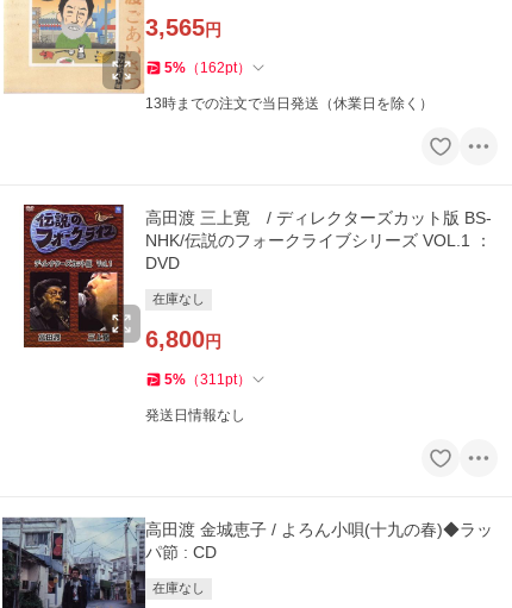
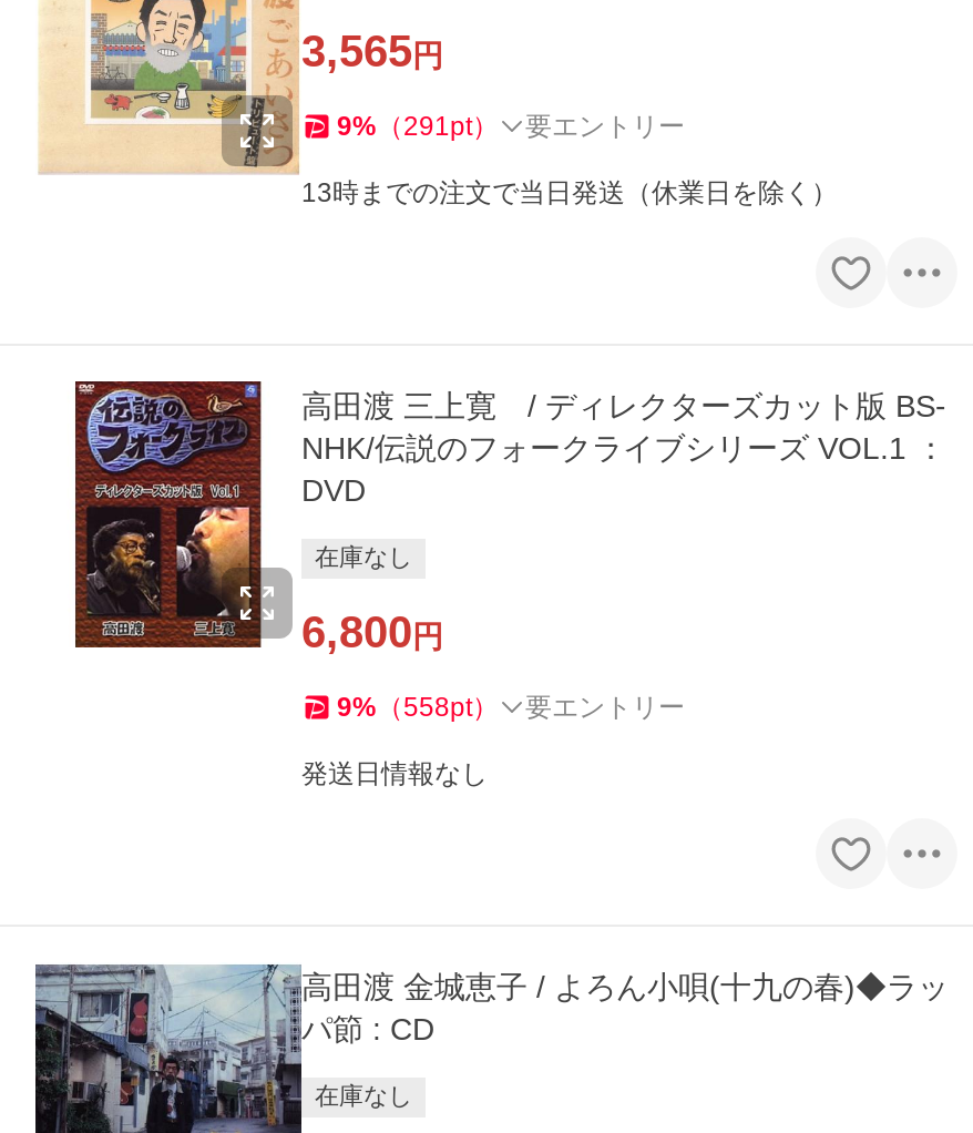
- 5%（162pt）
+ 9%（291pt）
+ 要エントリー

- 5%（311pt）
+ 9%（558pt）
+ 要エントリー
